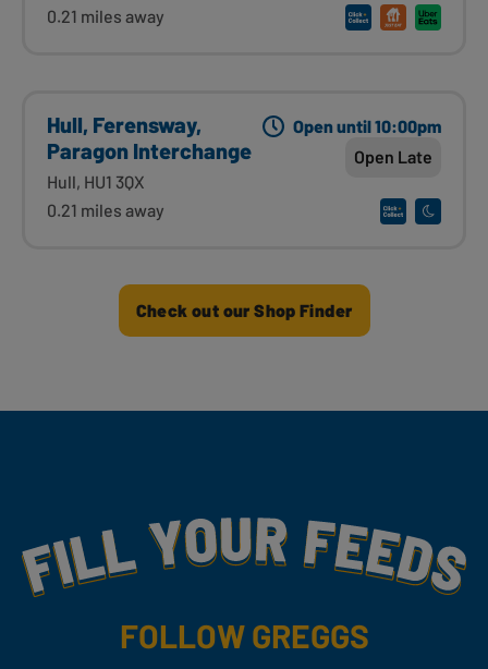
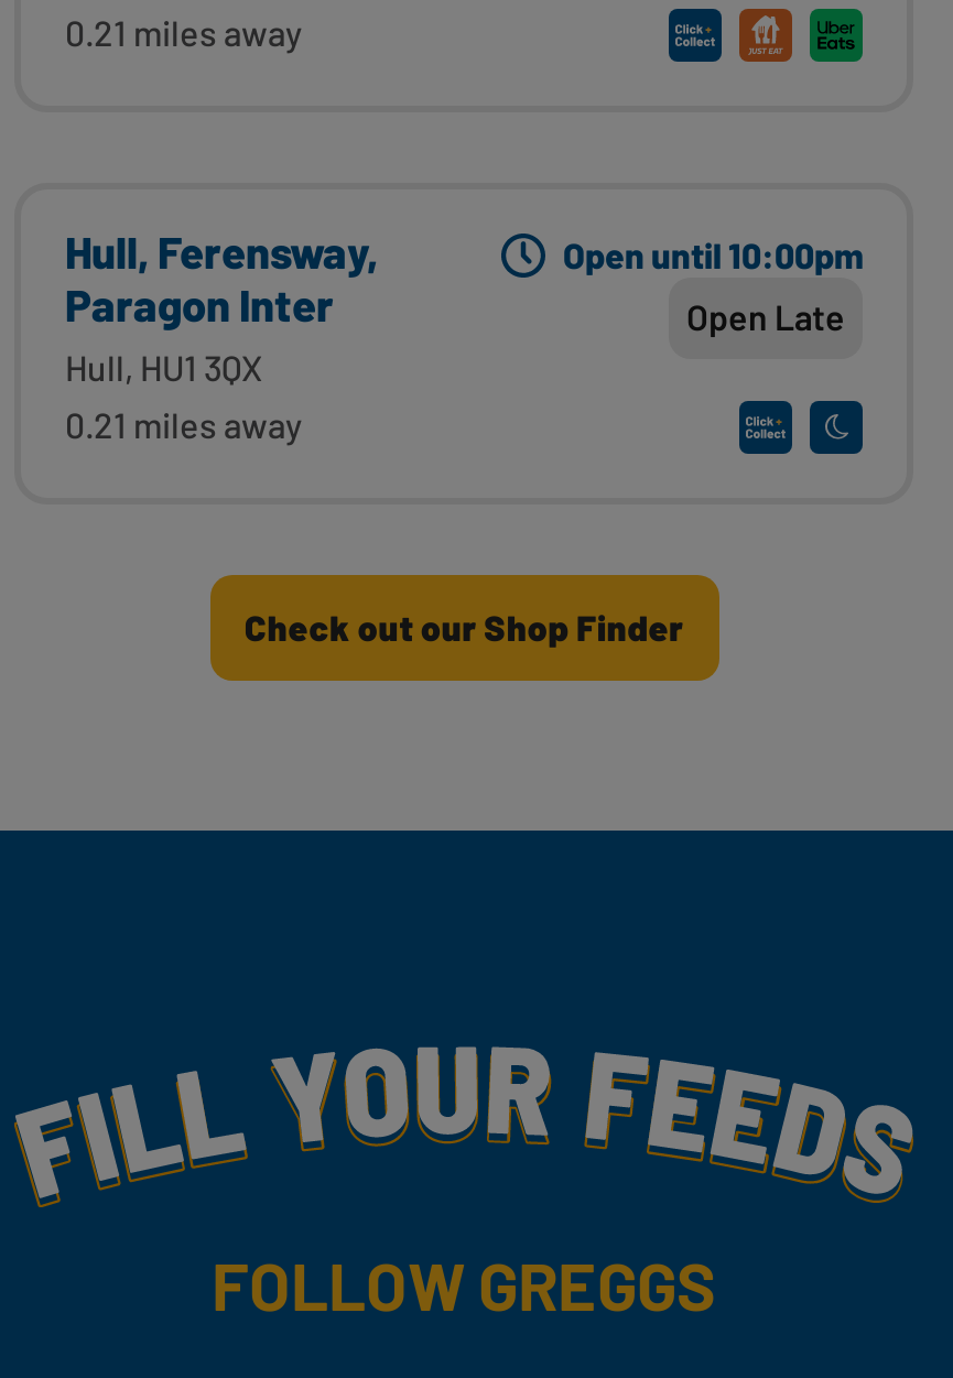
- Paragon Interchange
+ Paragon Inter
